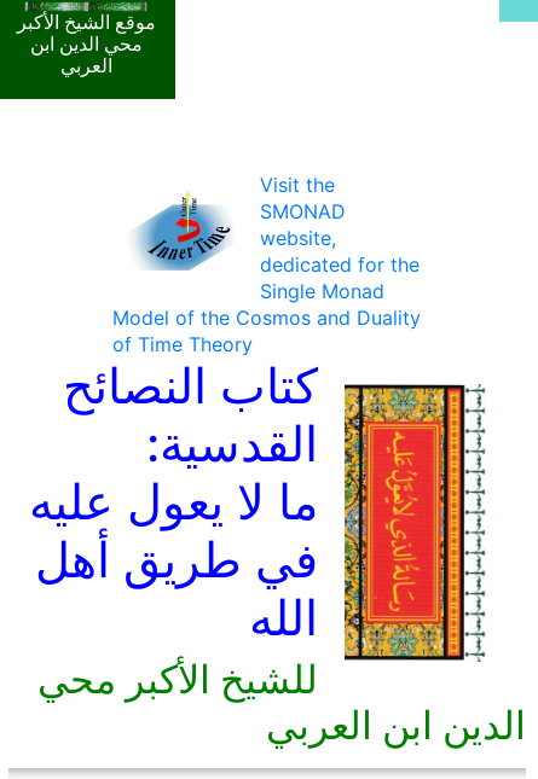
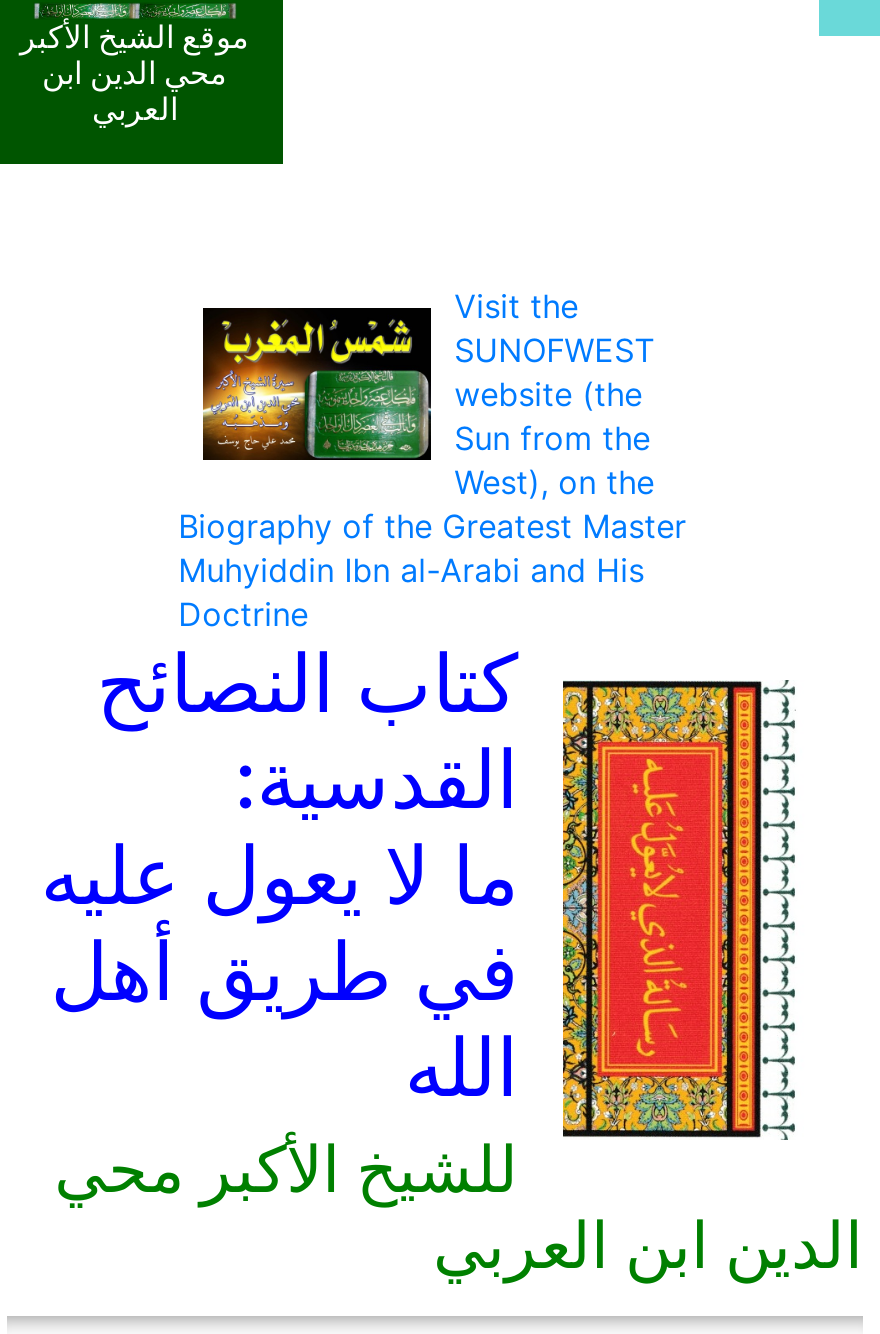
- [image]
- SMONAD
- website,
- dedicated for the
- Single Monad
- Model of the Cosmos and Duality
- of Time Theory
+ [image]
+ SUNOFWEST
+ website (the
+ Sun from the
+ West), on the
+ Biography of the Greatest Master
+ Muhyiddin Ibn al-Arabi and His
+ Doctrine
